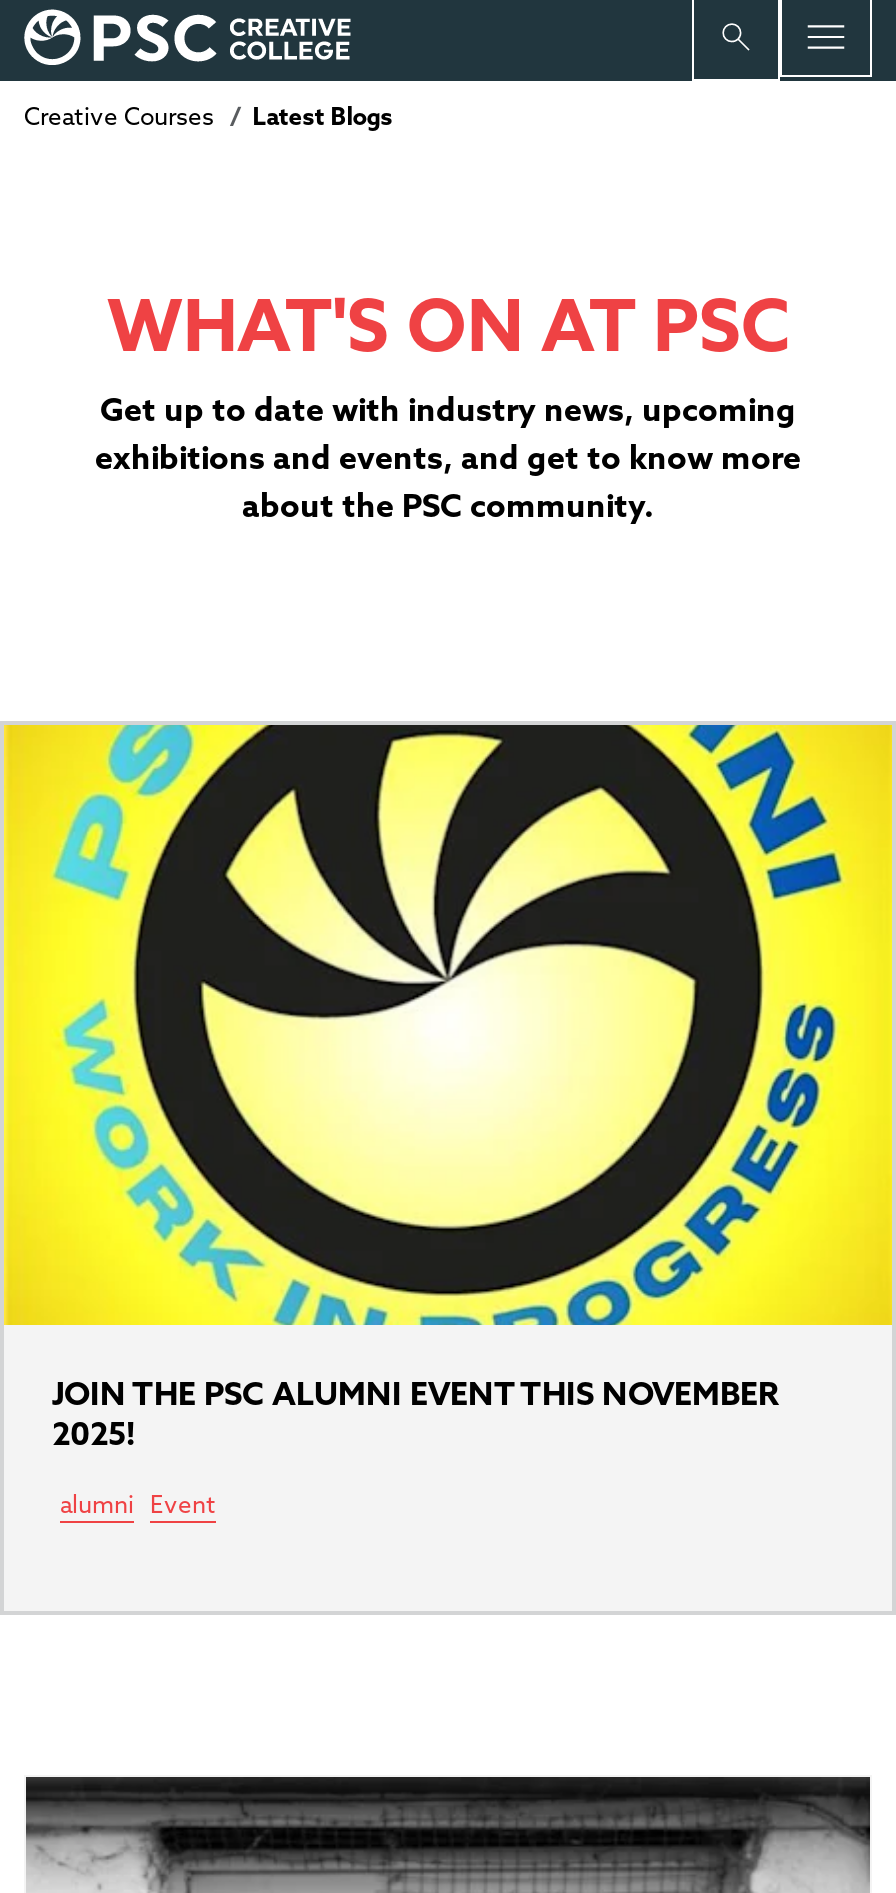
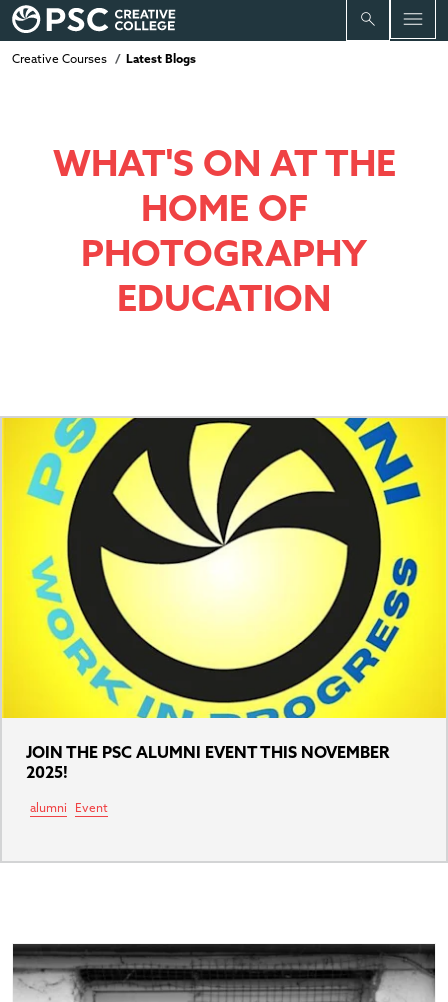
- WHAT'S ON AT PSC
- Get up to date with industry news, upcoming
- exhibitions and events, and get to know more
- about the PSC community.
+ WHAT'S ON AT THE
+ HOME OF
+ PHOTOGRAPHY
+ EDUCATION
